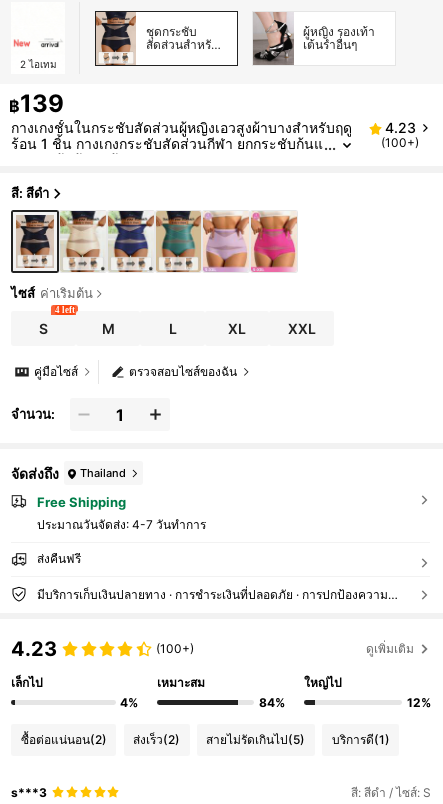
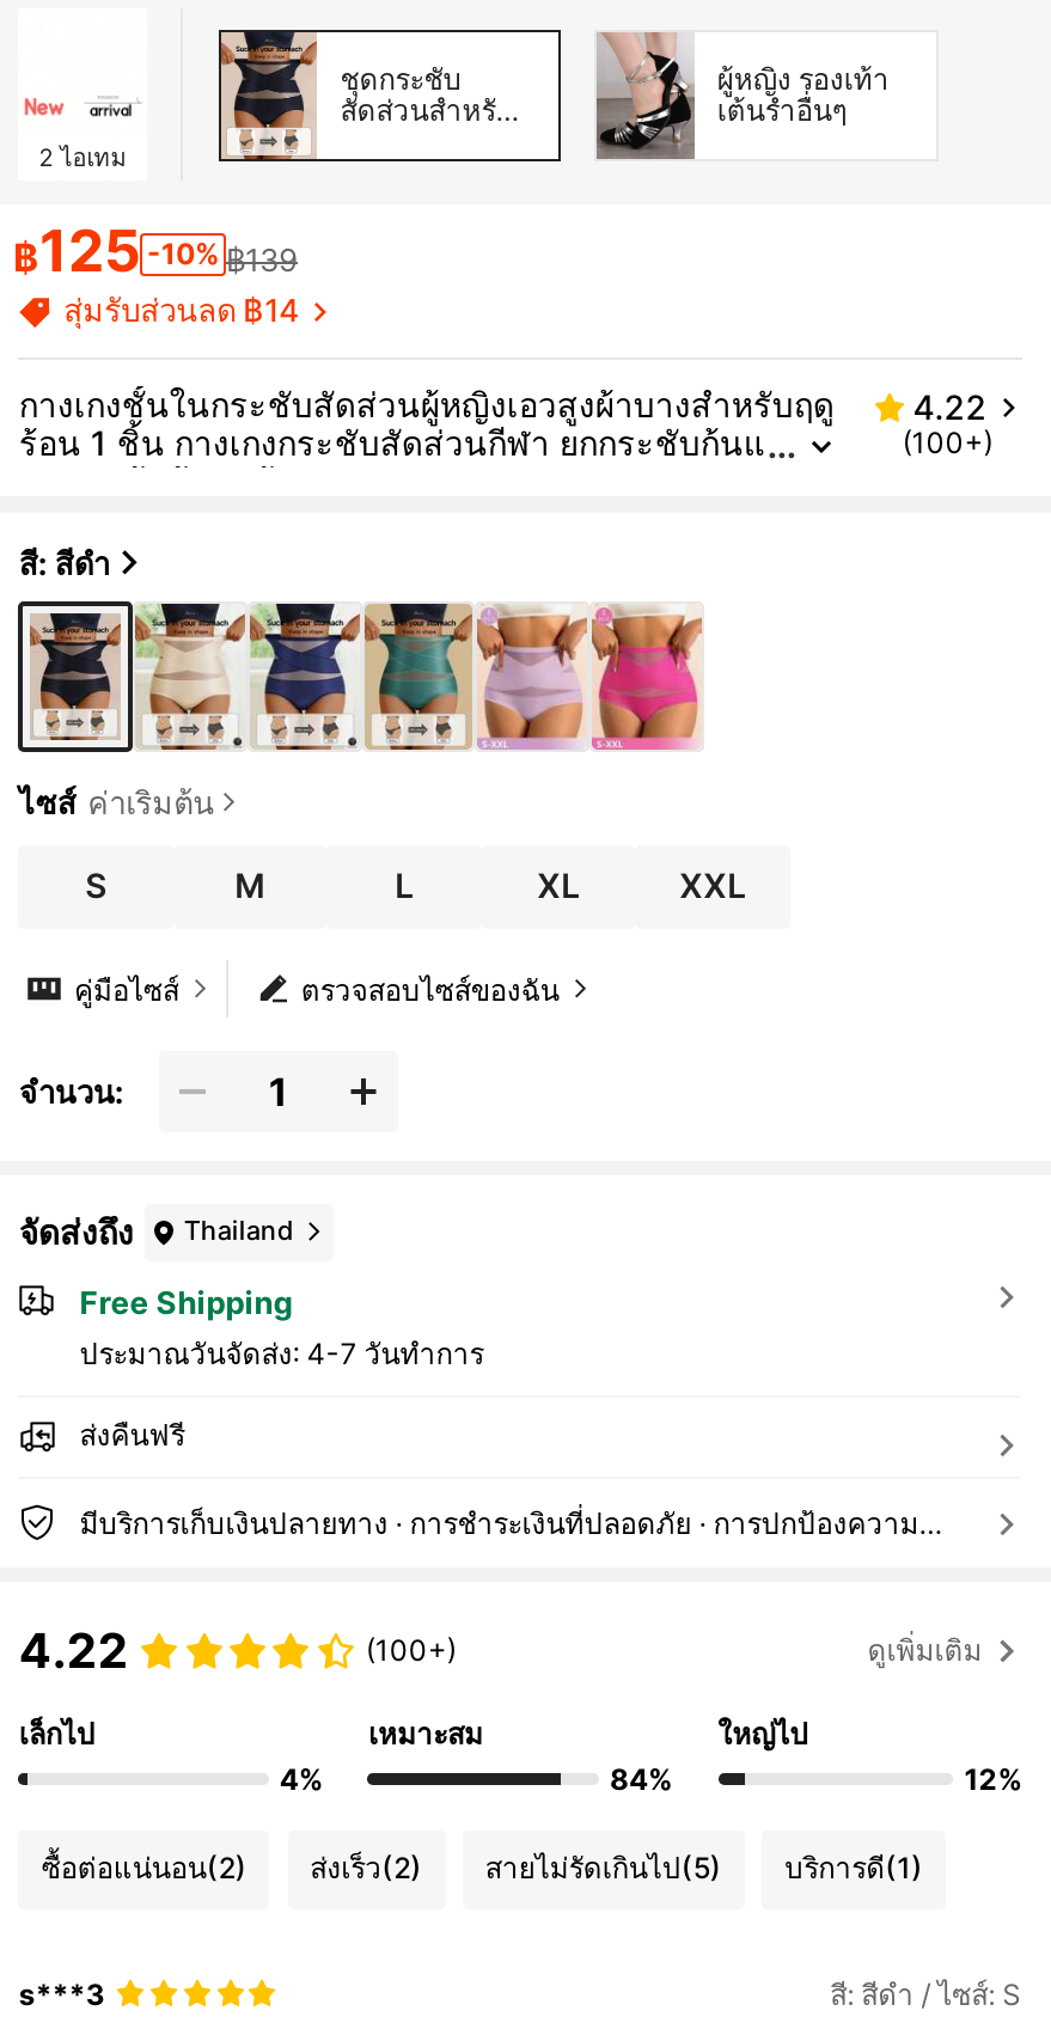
- ฿139
+ ฿125 -10% ฿139
+ สุ่มรับส่วนลด ฿14

- กางเกงชั้นในกระชับสัดส่วนผู้หญิงเอวสูงผ้าบางสำหรับฤดู 4.23
+ กางเกงชั้นในกระชับสัดส่วนผู้หญิงเอวสูงผ้าบางสำหรับฤดู 4.22

- 4 left

- 4.23
+ 4.22
